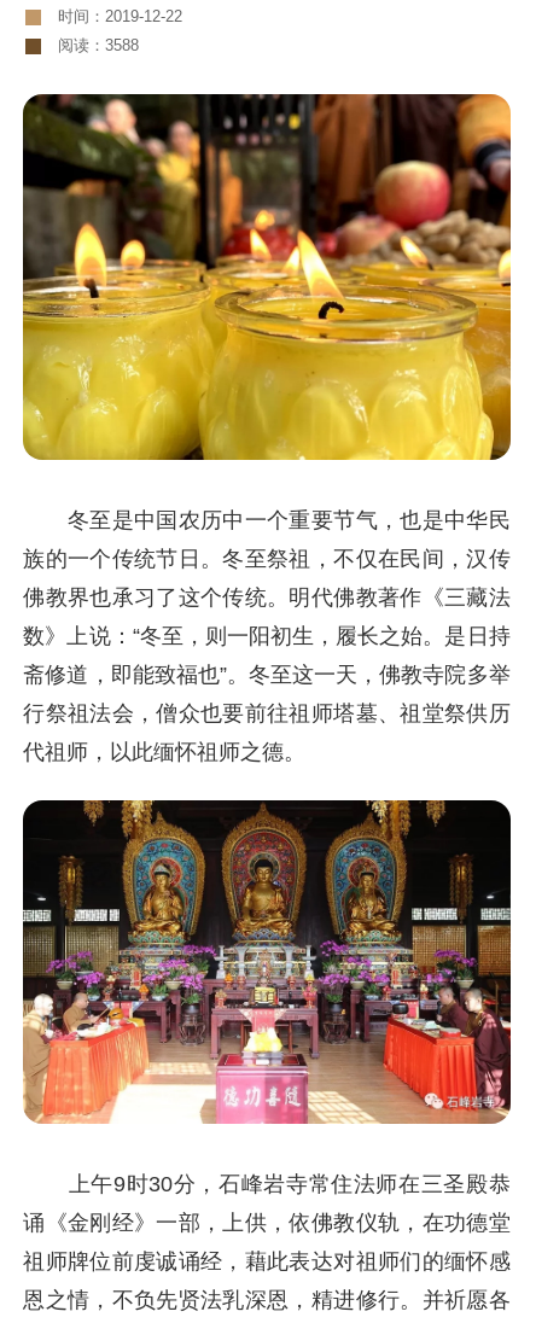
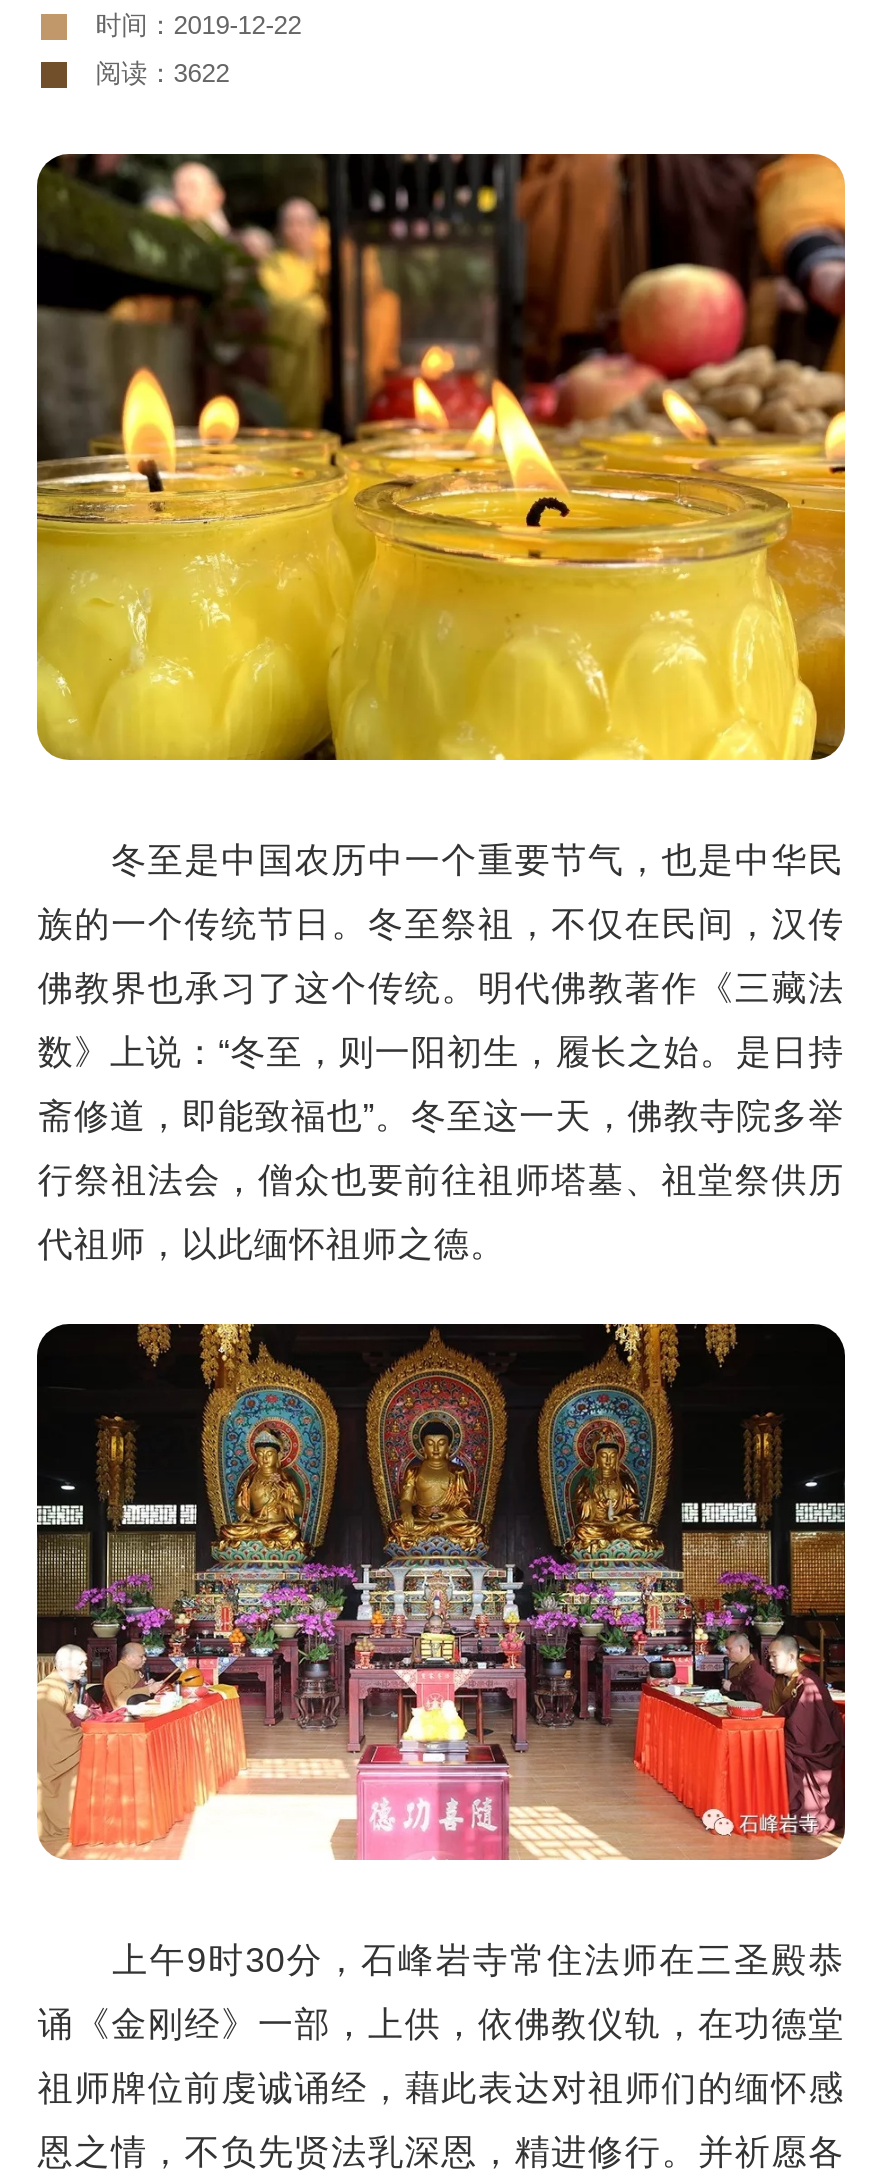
- 阅读：3588
+ 阅读：3622
